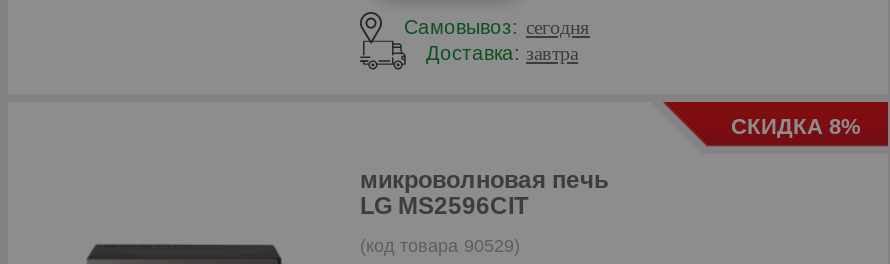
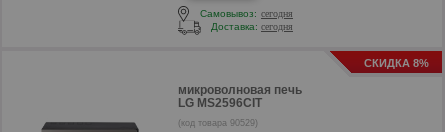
- Доставка: завтра
+ Доставка: сегодня
